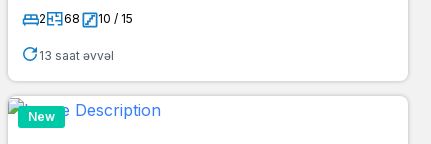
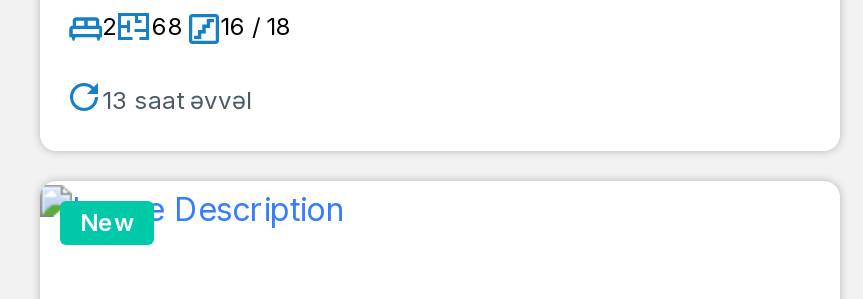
- 2 68 10 / 15
+ 2 68 16 / 18
